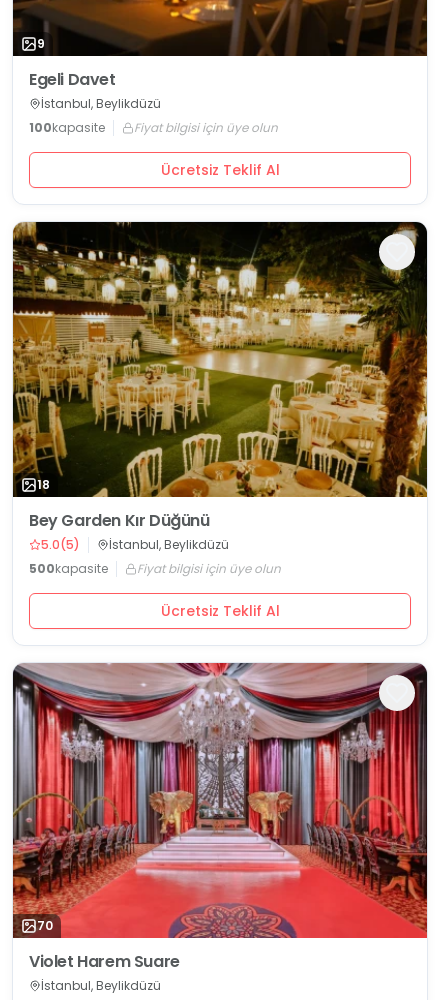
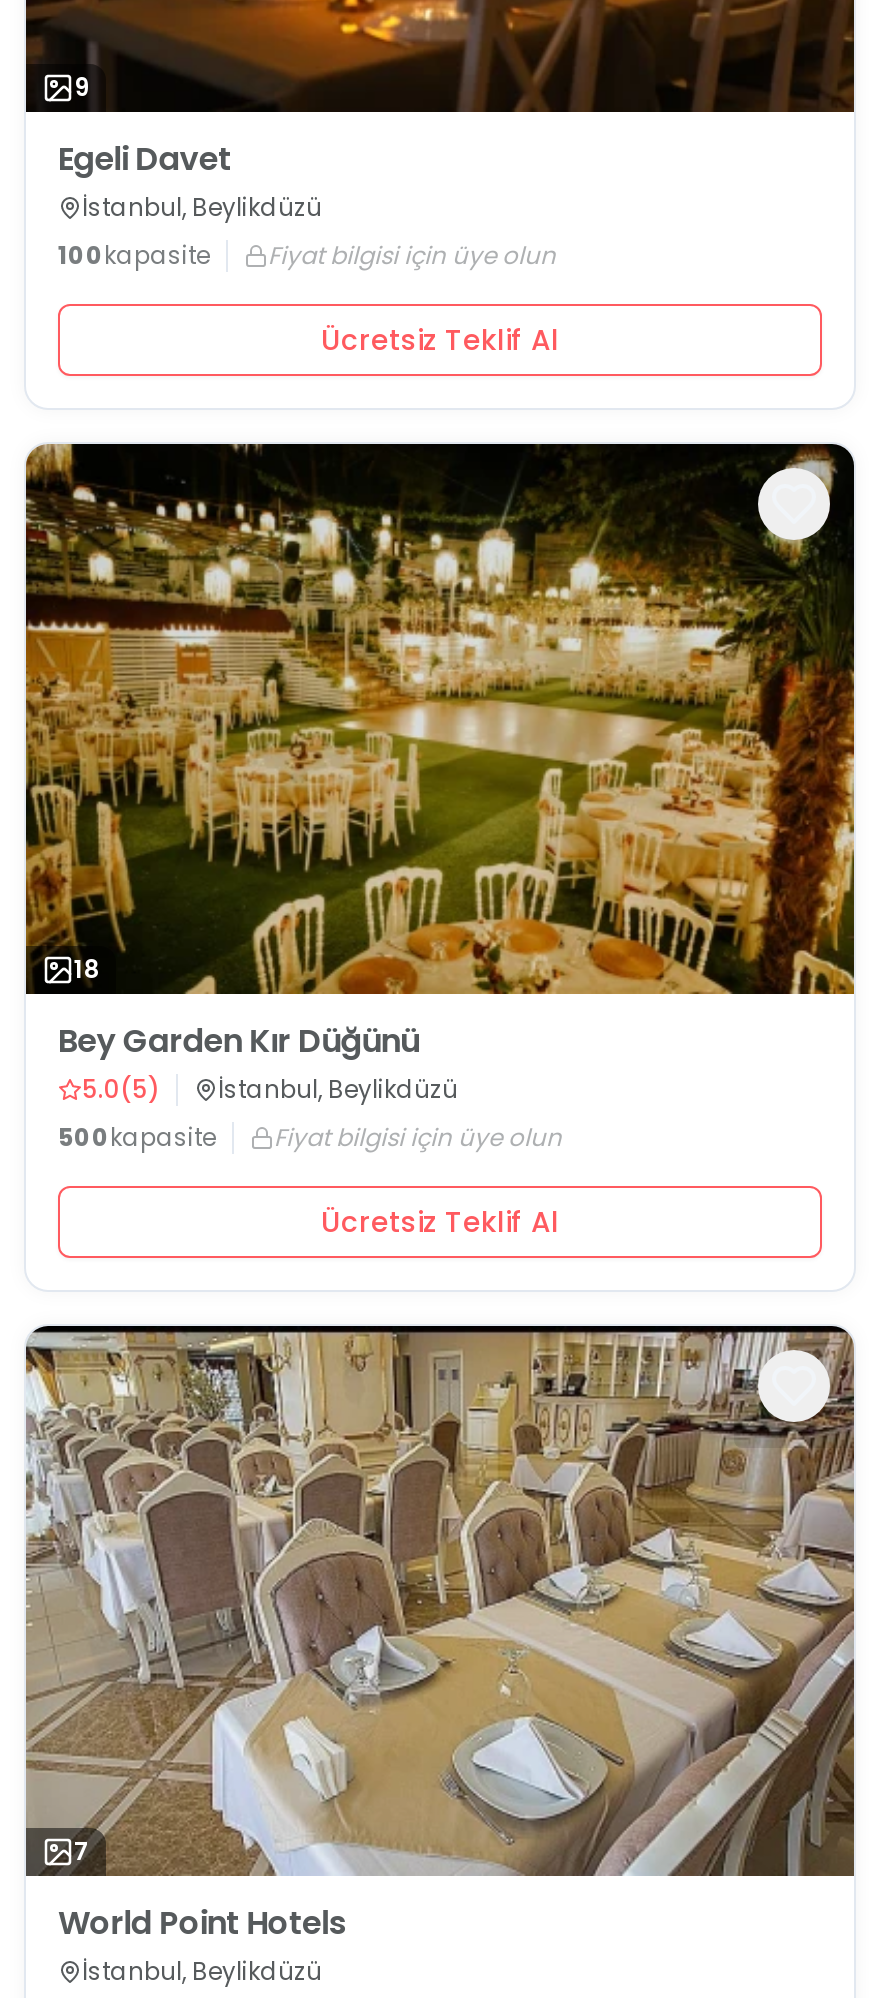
- [image]
- 70
+ [image]
+ 7

- Violet Harem Suare
+ World Point Hotels
